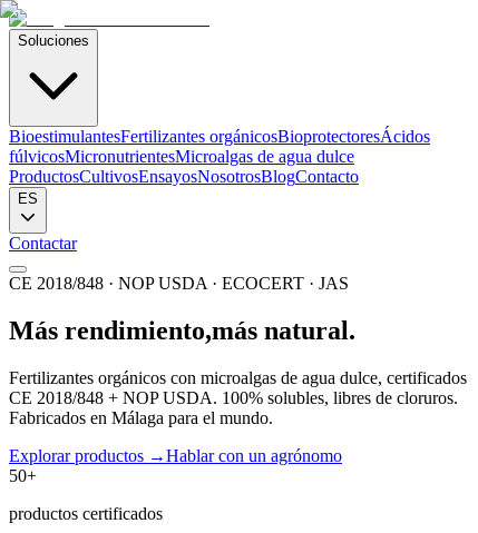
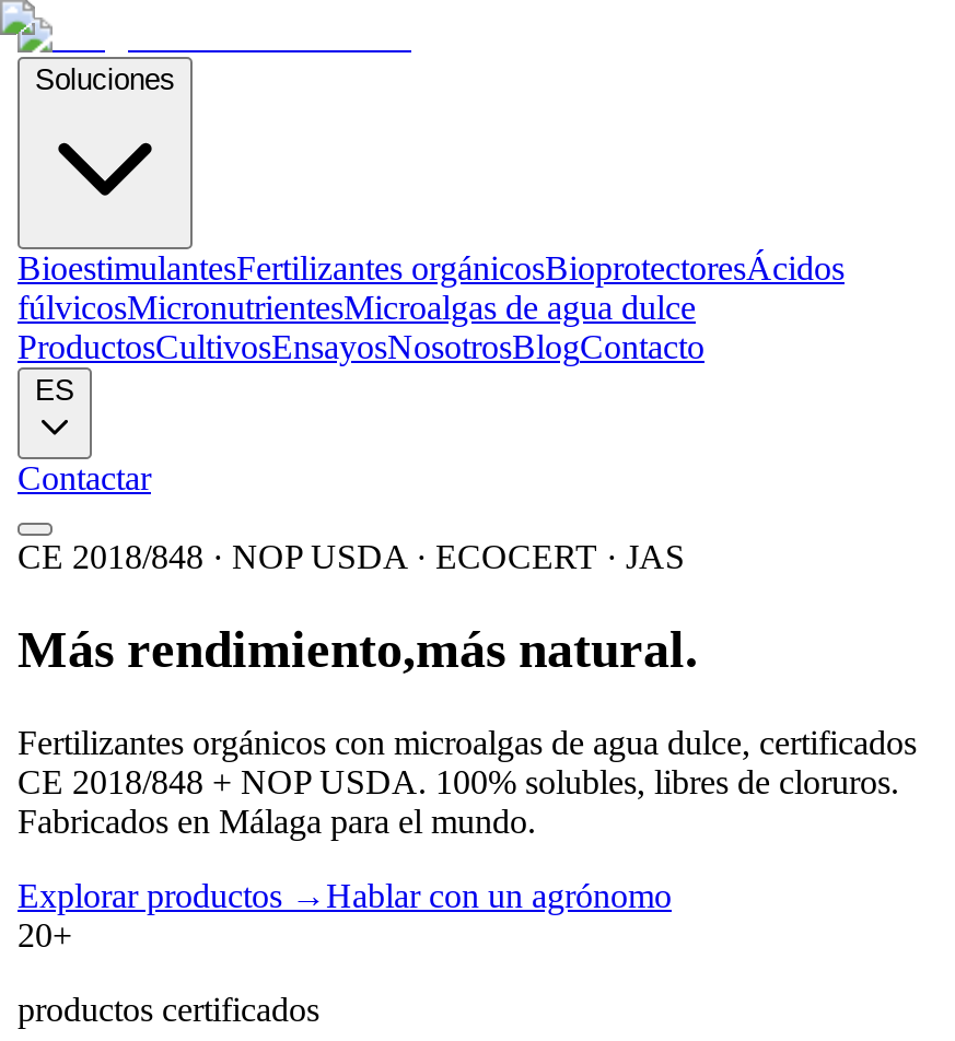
- 50+
+ 20+
